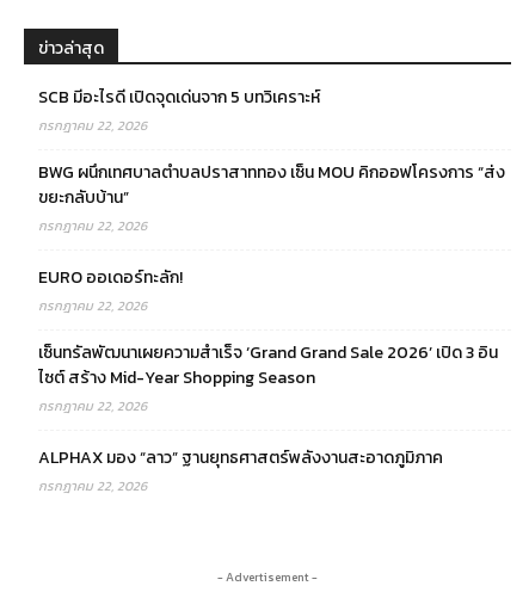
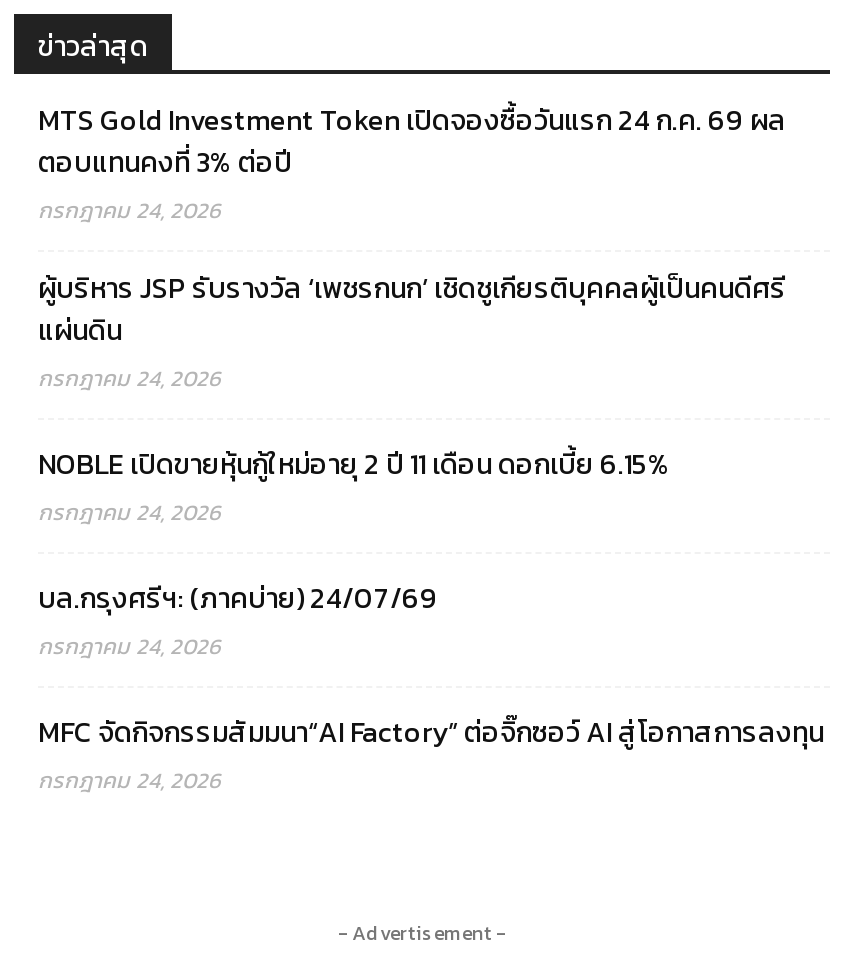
- SCB มีอะไรดี เปิดจุดเด่นจาก 5 บทวิเคราะห์
- กรกฎาคม 22, 2026
+ MTS Gold Investment Token เปิดจองซื้อวันแรก 24 ก.ค. 69 ผล
+ ตอบแทนคงที่ 3% ต่อปี
+ กรกฎาคม 24, 2026

- BWG ผนึกเทศบาลตำบลปราสาททอง เซ็น MOU คิกออฟโครงการ “ส่ง
- ขยะกลับบ้าน”
- กรกฎาคม 22, 2026
+ ผู้บริหาร JSP รับรางวัล ‘เพชรกนก’ เชิดชูเกียรติบุคคลผู้เป็นคนดีศรี
+ แผ่นดิน
+ กรกฎาคม 24, 2026

- EURO ออเดอร์ทะลัก!
- กรกฎาคม 22, 2026
+ NOBLE เปิดขายหุ้นกู้ใหม่อายุ 2 ปี 11 เดือน ดอกเบี้ย 6.15%
+ กรกฎาคม 24, 2026

- เซ็นทรัลพัฒนาเผยความสำเร็จ ‘Grand Grand Sale 2026’ เปิด 3 อิน
- ไซต์ สร้าง Mid-Year Shopping Season
- กรกฎาคม 22, 2026
+ บล.กรุงศรีฯ: (ภาคบ่าย) 24/07/69
+ กรกฎาคม 24, 2026

- ALPHAX มอง “ลาว” ฐานยุทธศาสตร์พลังงานสะอาดภูมิภาค
- กรกฎาคม 22, 2026
+ MFC จัดกิจกรรมสัมมนา“AI Factory” ต่อจิ๊กซอว์ AI สู่โอกาสการลงทุน
+ กรกฎาคม 24, 2026
